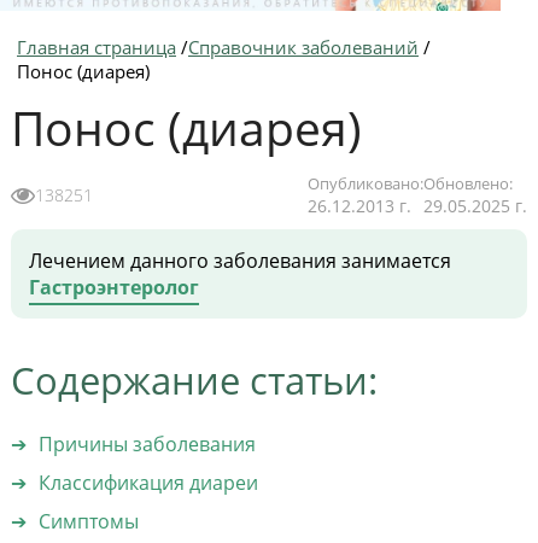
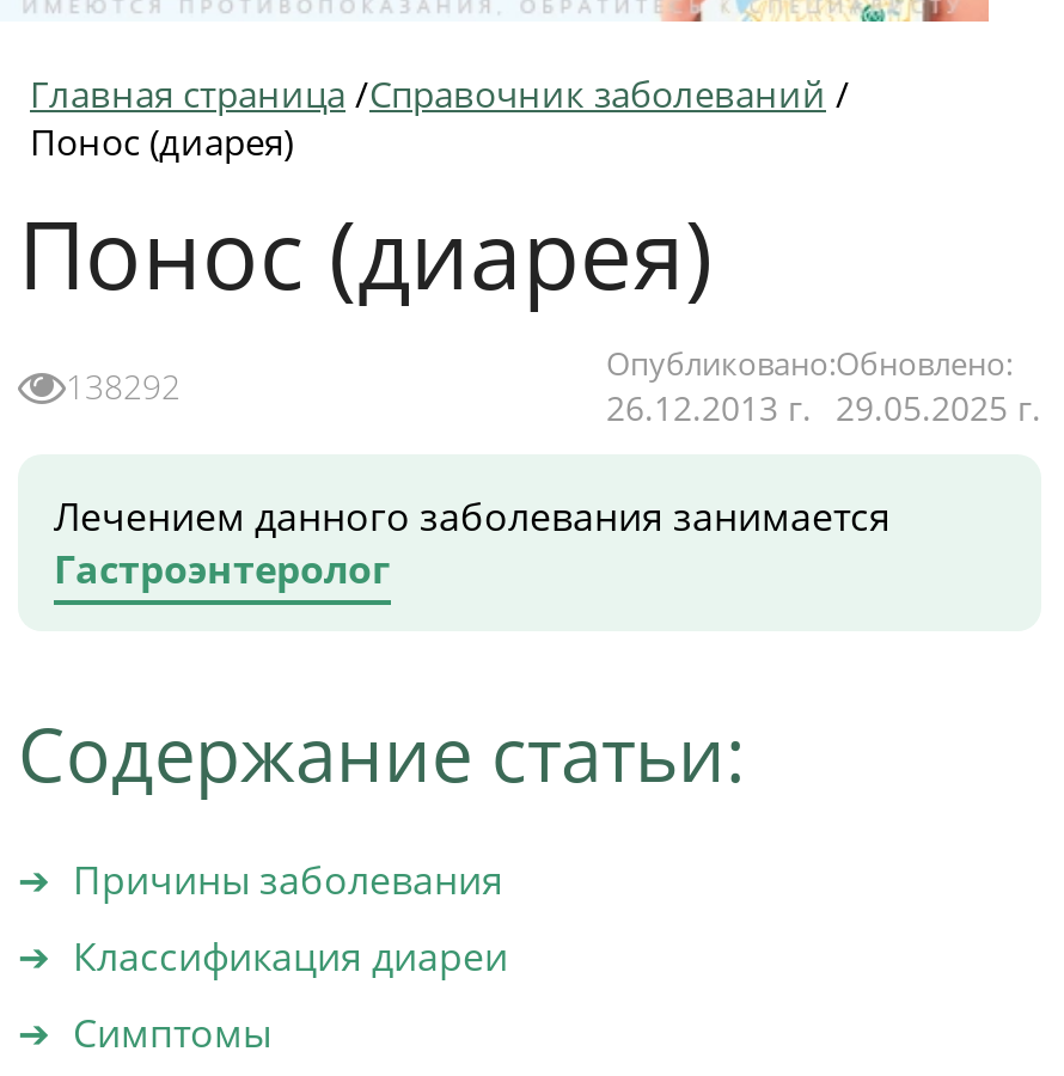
- 138251
+ 138292
